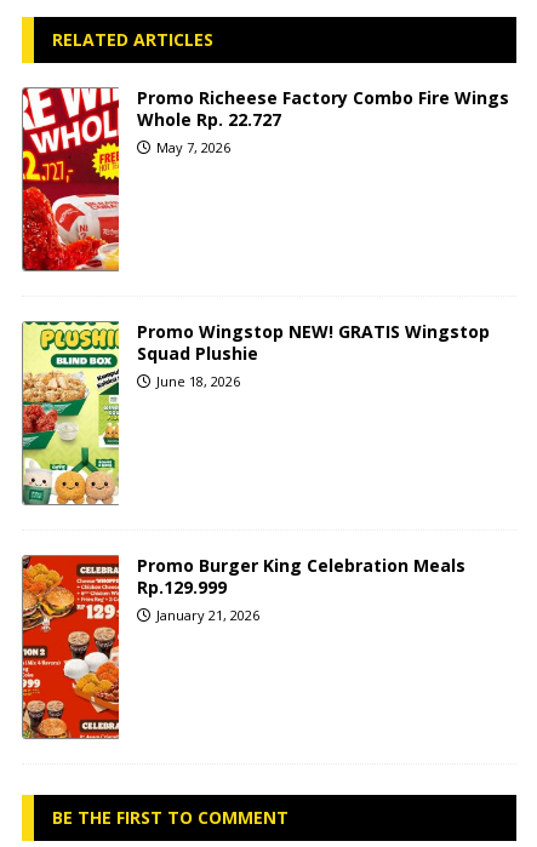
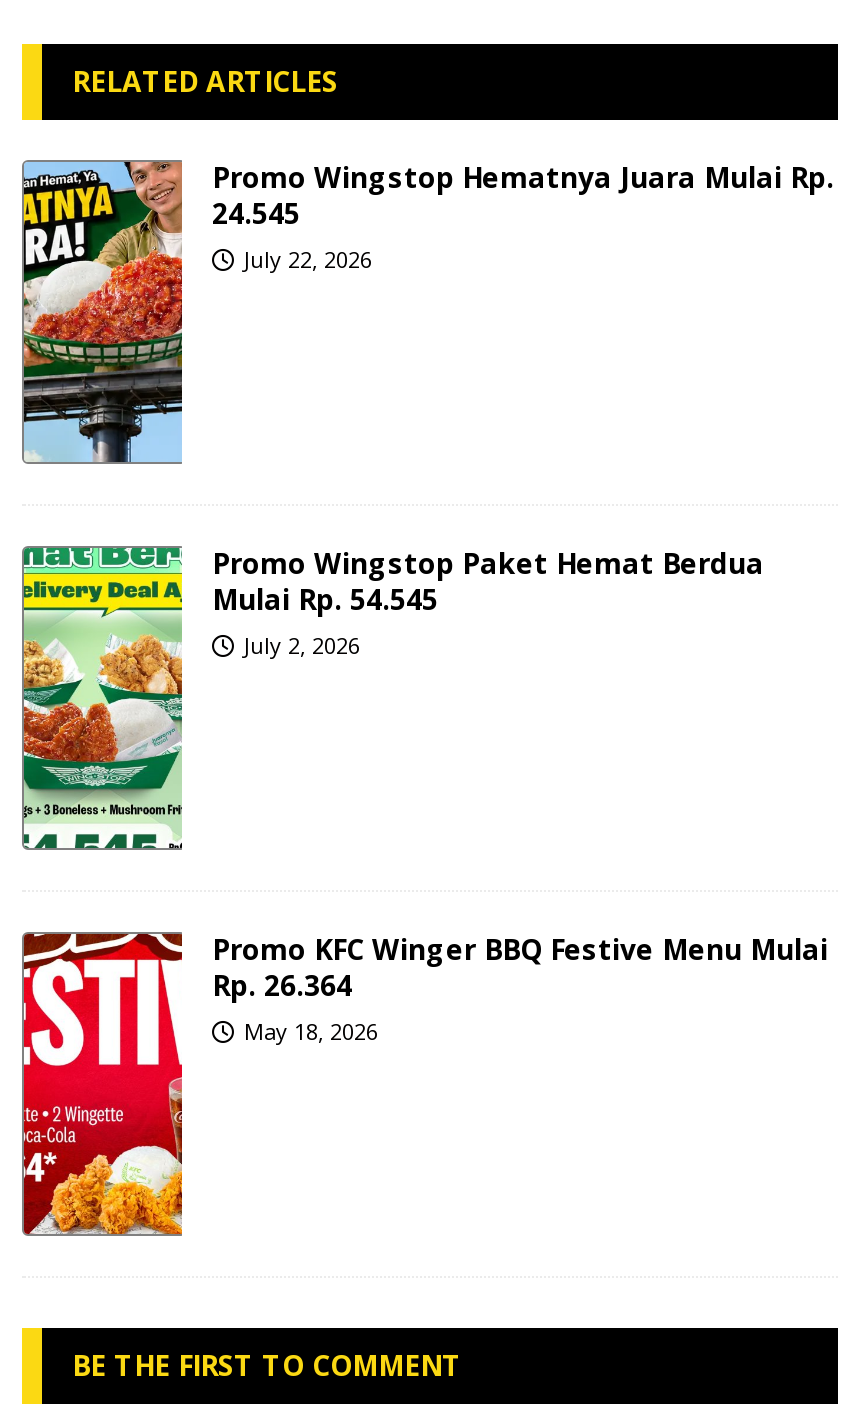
- [image]
- Promo Richeese Factory Combo Fire Wings
- Whole Rp. 22.727
- May 7, 2026
+ [image]
+ Promo Wingstop Hematnya Juara Mulai Rp.
+ 24.545
+ July 22, 2026

- [image]
- Promo Wingstop NEW! GRATIS Wingstop
- Squad Plushie
- June 18, 2026
+ [image]
+ Promo Wingstop Paket Hemat Berdua
+ Mulai Rp. 54.545
+ July 2, 2026

- [image]
- Promo Burger King Celebration Meals
- Rp.129.999
- January 21, 2026
+ [image]
+ Promo KFC Winger BBQ Festive Menu Mulai
+ Rp. 26.364
+ May 18, 2026
